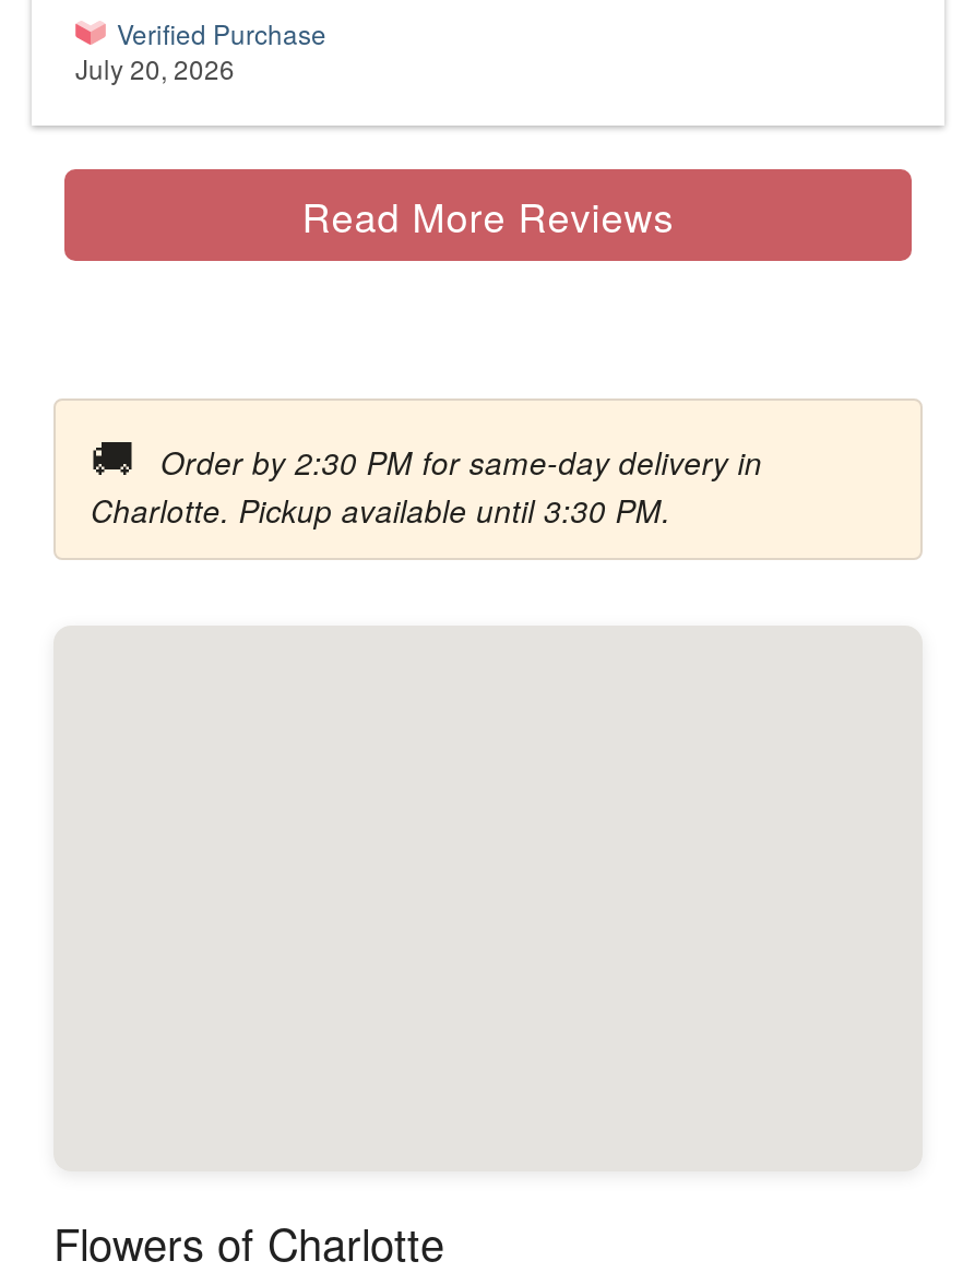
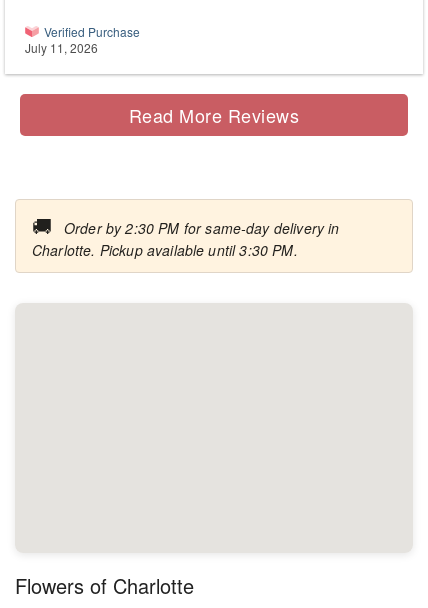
- July 20, 2026
+ July 11, 2026
